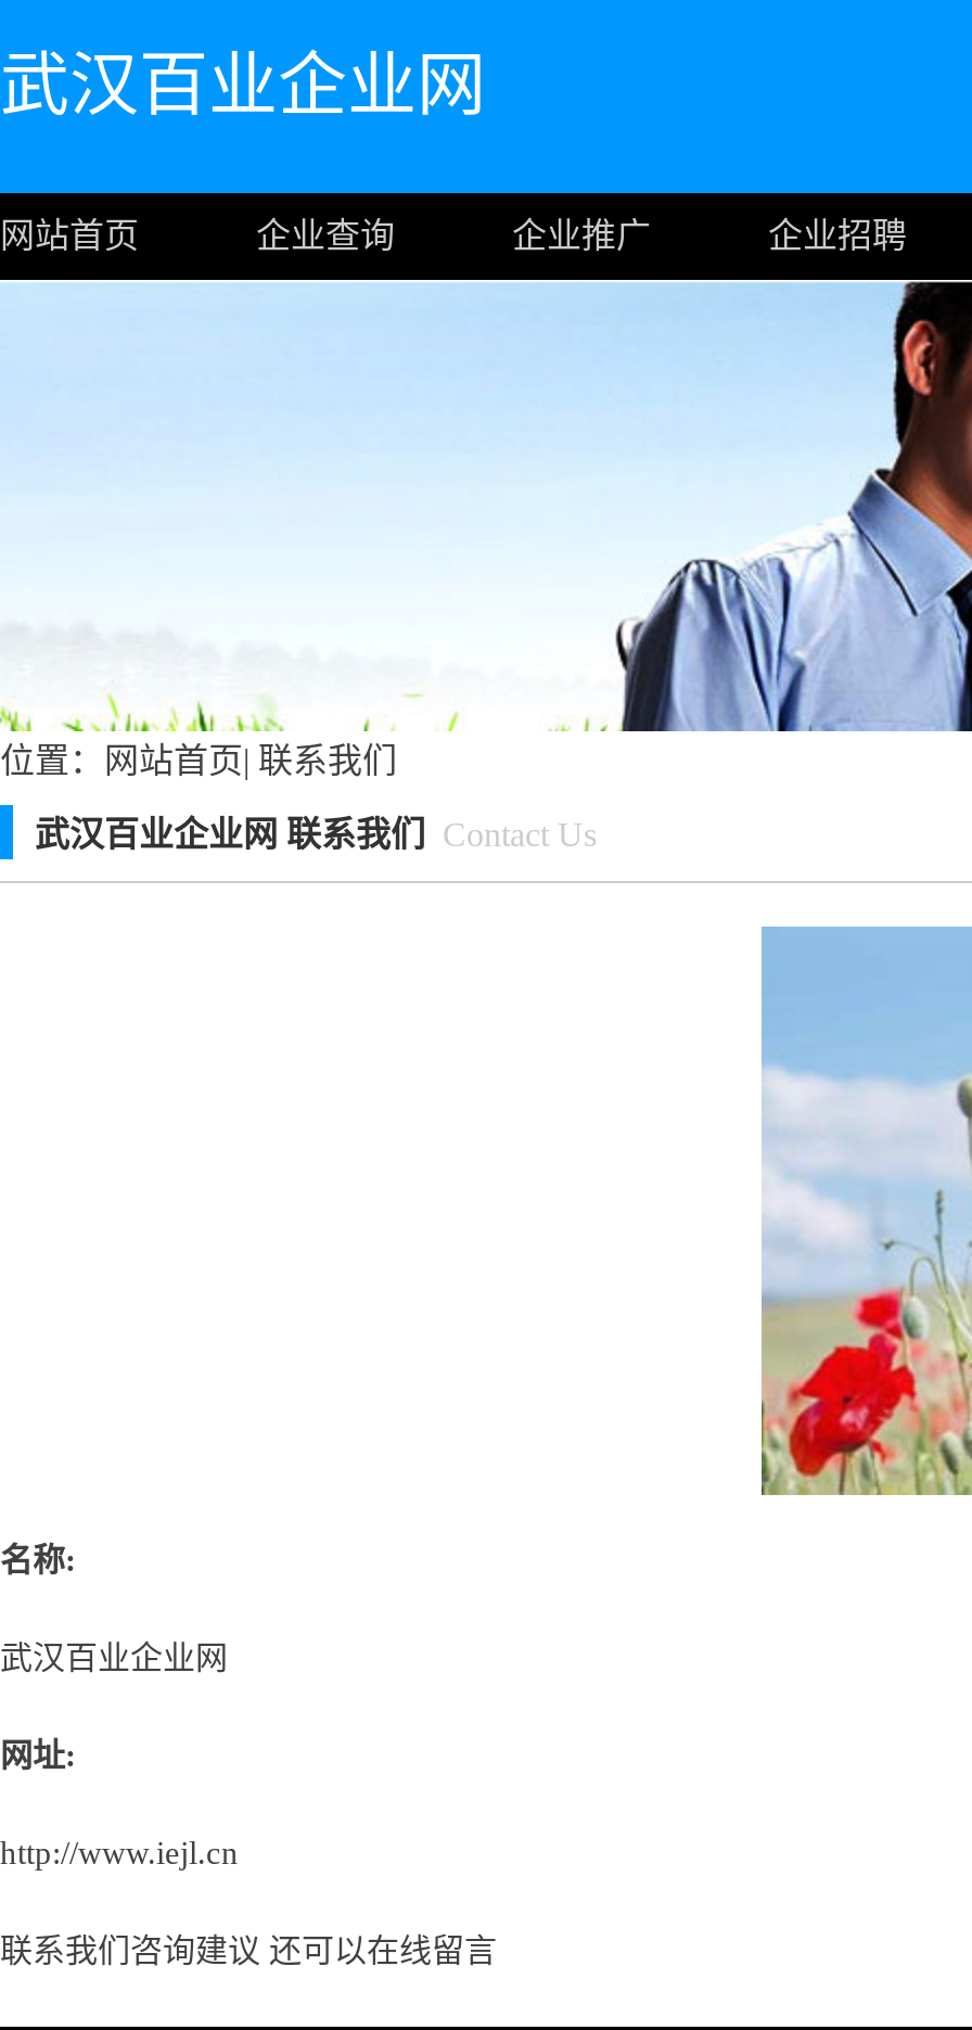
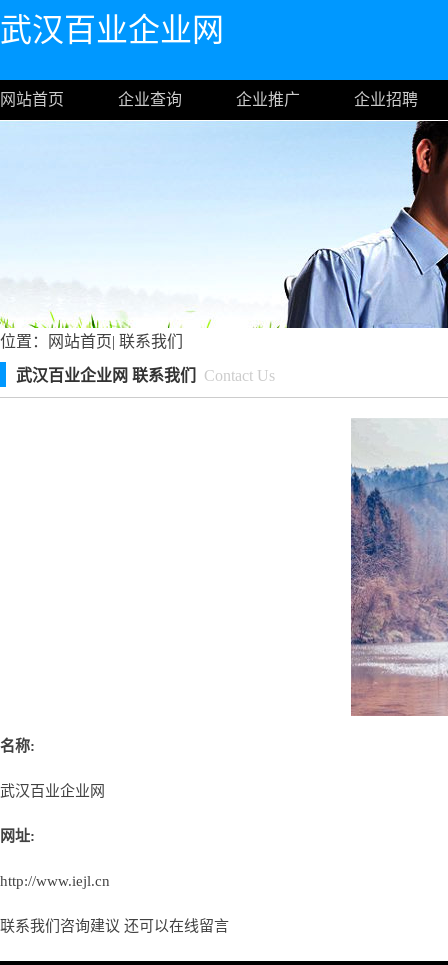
- [image]
+ [image]
